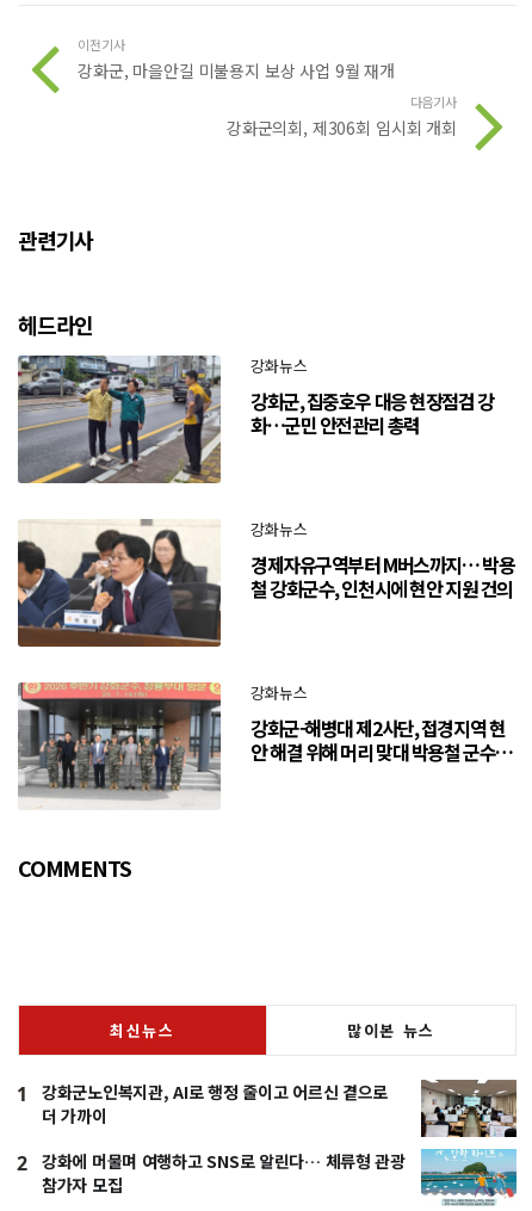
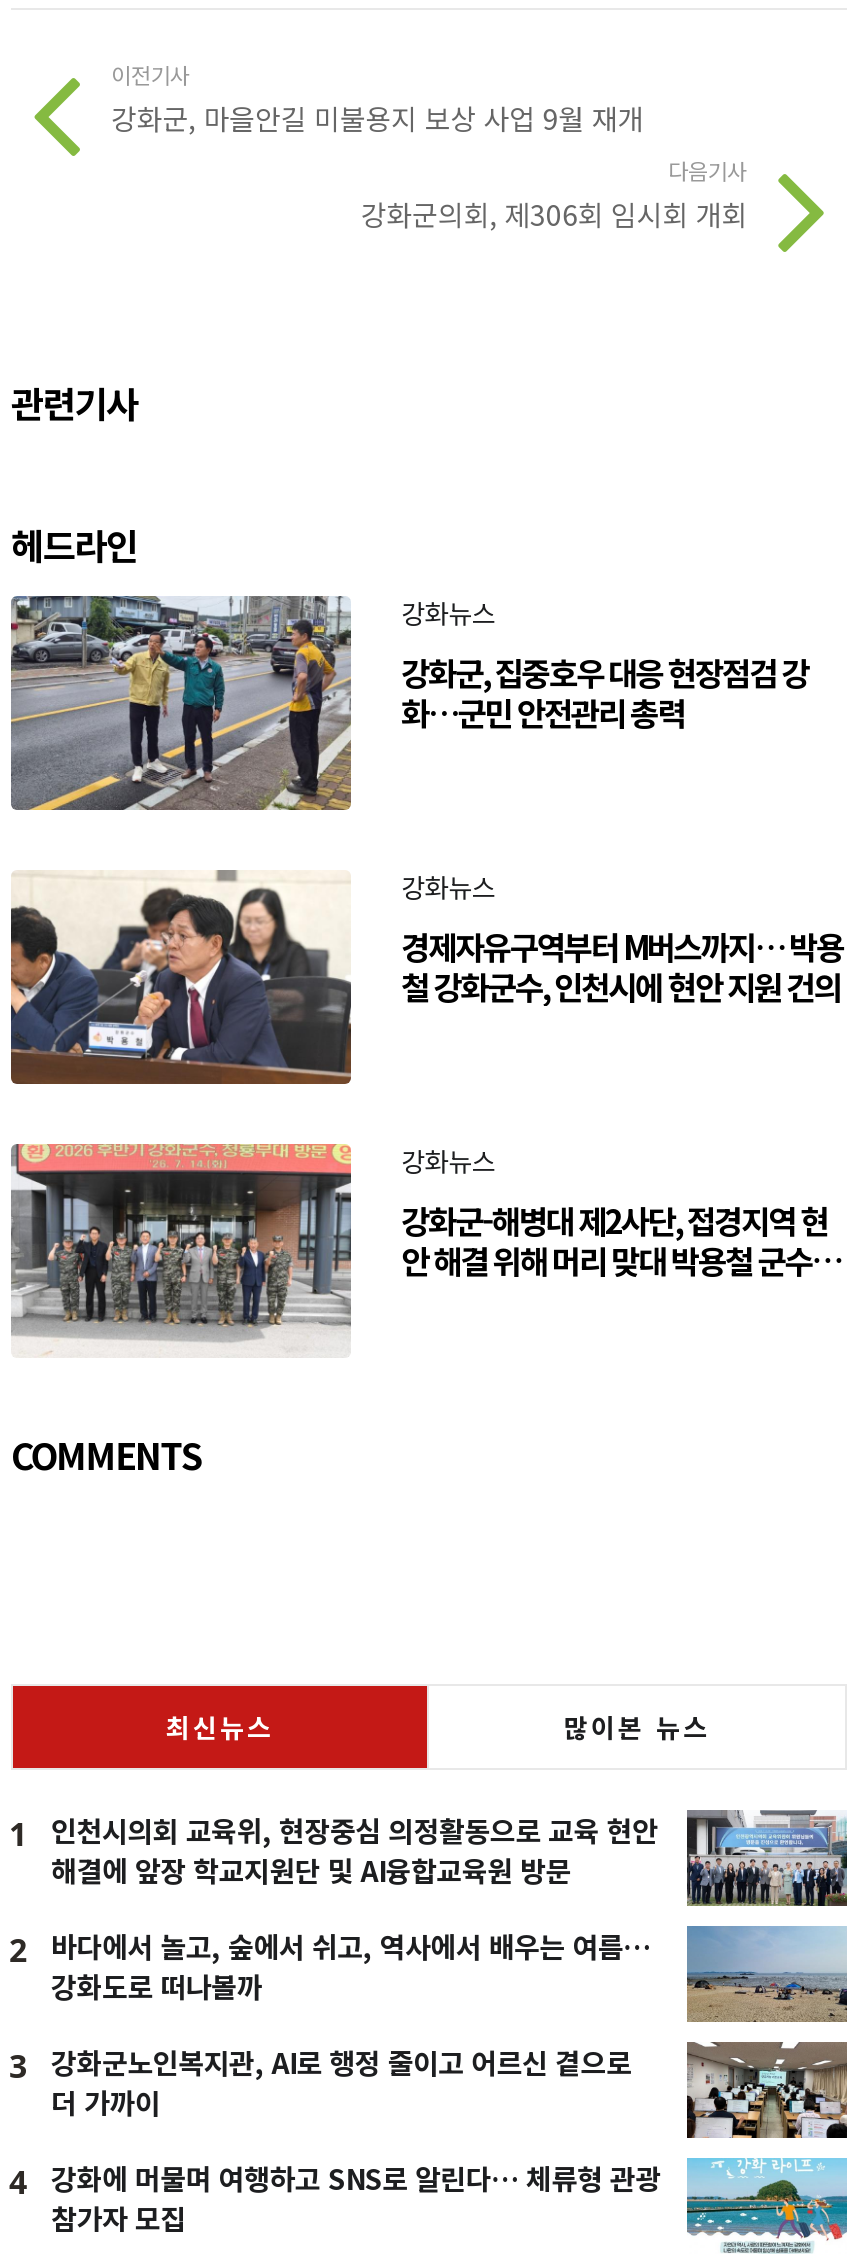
+ [image]
+ 인천시의회 교육위, 현장중심 의정활동으로 교육 현안
+ 해결에 앞장 학교지원단 및 AI융합교육원 방문
+ 2
+ 바다에서 놀고, 숲에서 쉬고, 역사에서 배우는 여름…
+ 강화도로 떠나볼까
+ 3

+ [image]

- 2 강화에 머물며 여행하고 SNS로 알린다… 체류형 관광
+ 4 강화에 머물며 여행하고 SNS로 알린다… 체류형 관광
